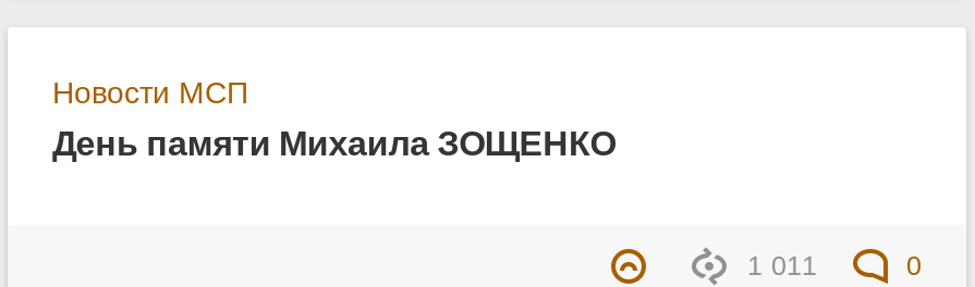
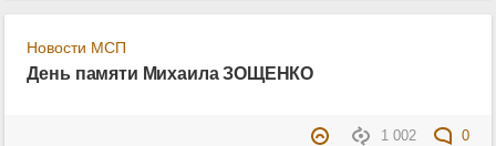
- 1 011
+ 1 002
